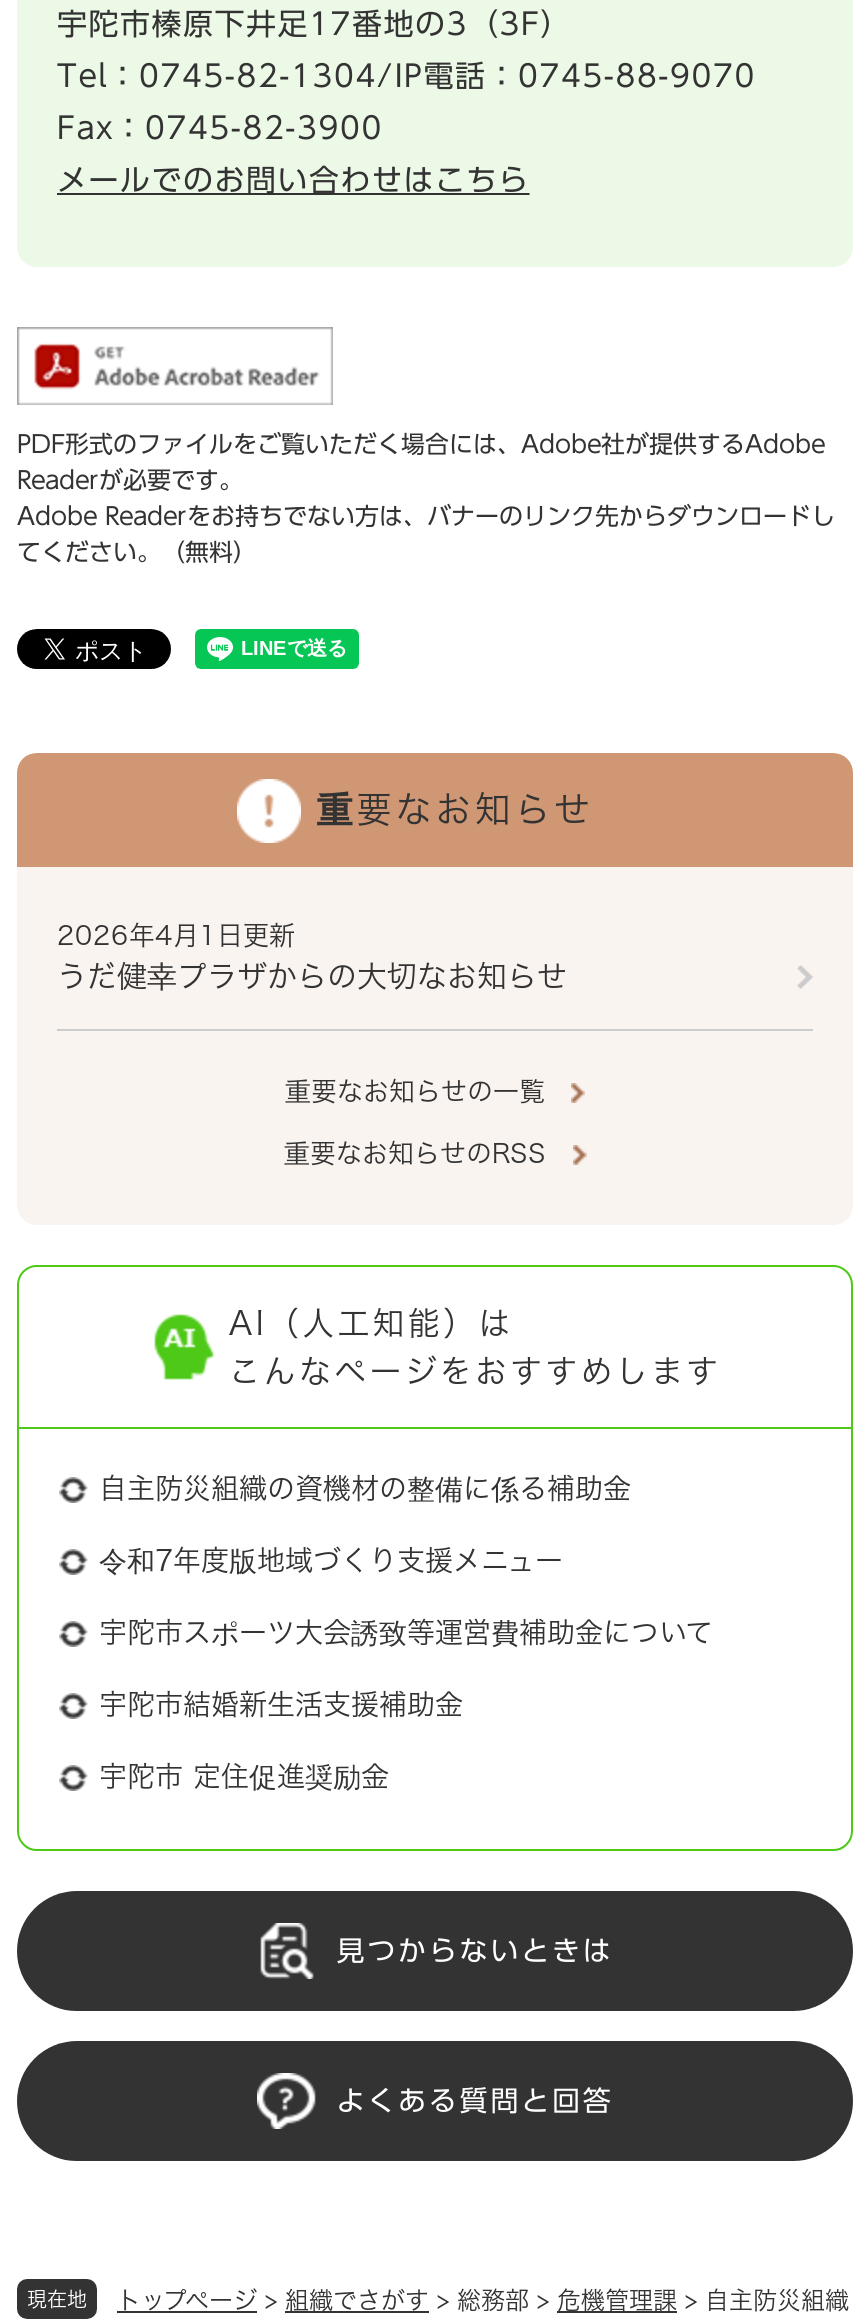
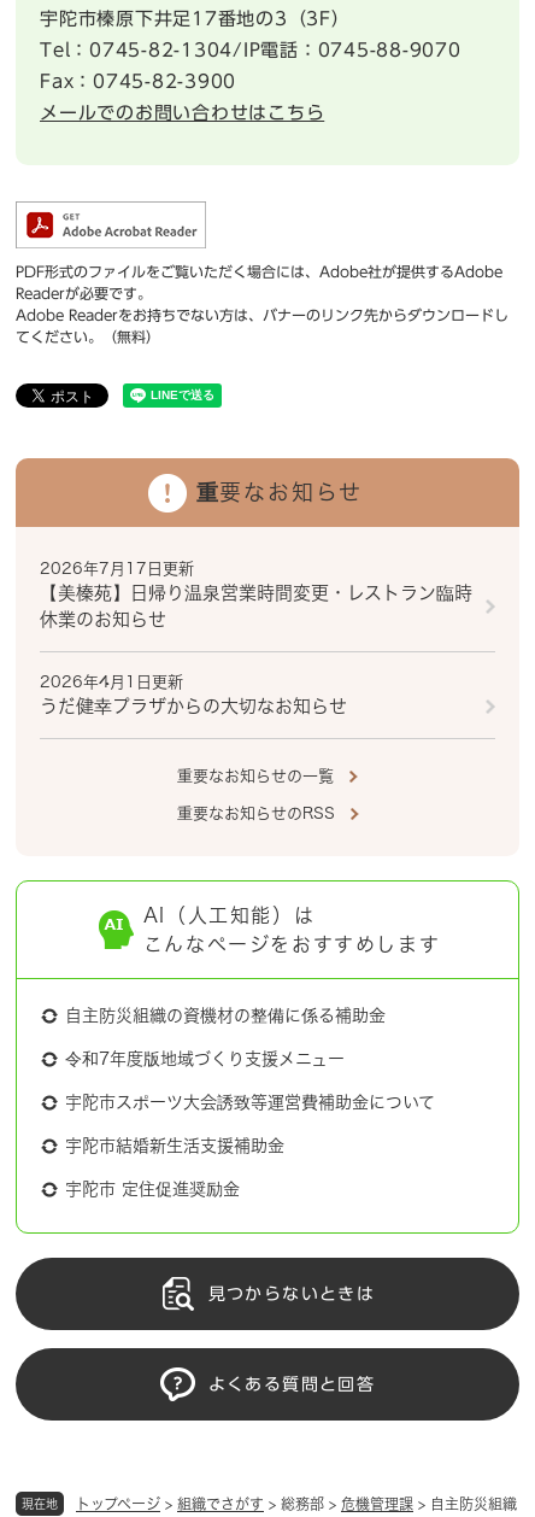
+ 2026年7月17日更新
+ 【美榛苑】日帰り温泉営業時間変更・レストラン臨時
+ 休業のお知らせ
